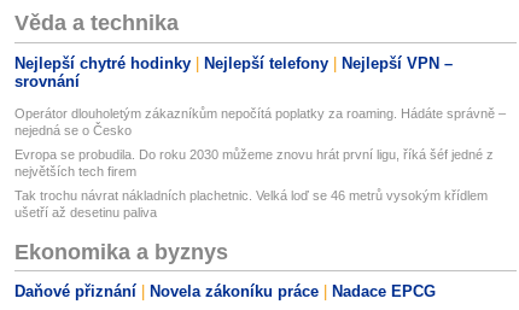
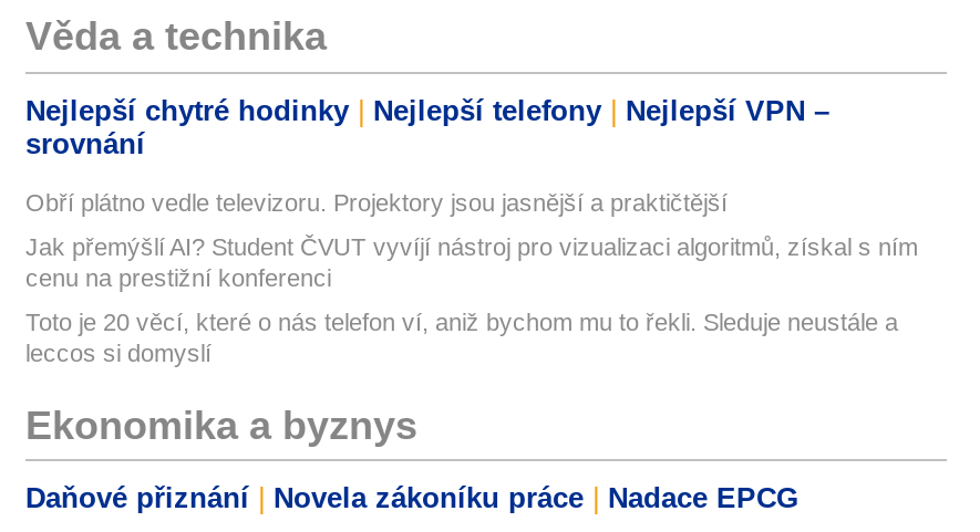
- Operátor dlouholetým zákazníkům nepočítá poplatky za roaming. Hádáte správně –
- nejedná se o Česko
+ Obří plátno vedle televizoru. Projektory jsou jasnější a praktičtější

- Evropa se probudila. Do roku 2030 můžeme znovu hrát první ligu, říká šéf jedné z
- největších tech firem
+ Jak přemýšlí AI? Student ČVUT vyvíjí nástroj pro vizualizaci algoritmů, získal s ním
+ cenu na prestižní konferenci

- Tak trochu návrat nákladních plachetnic. Velká loď se 46 metrů vysokým křídlem
- ušetří až desetinu paliva
+ Toto je 20 věcí, které o nás telefon ví, aniž bychom mu to řekli. Sleduje neustále a
+ leccos si domyslí
